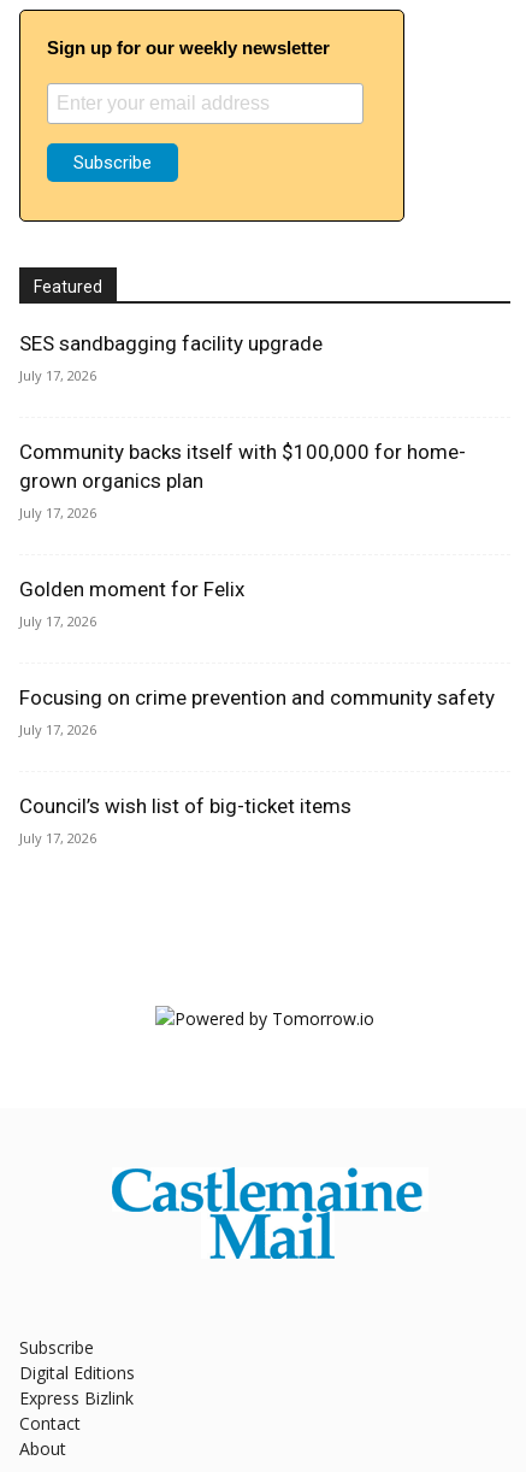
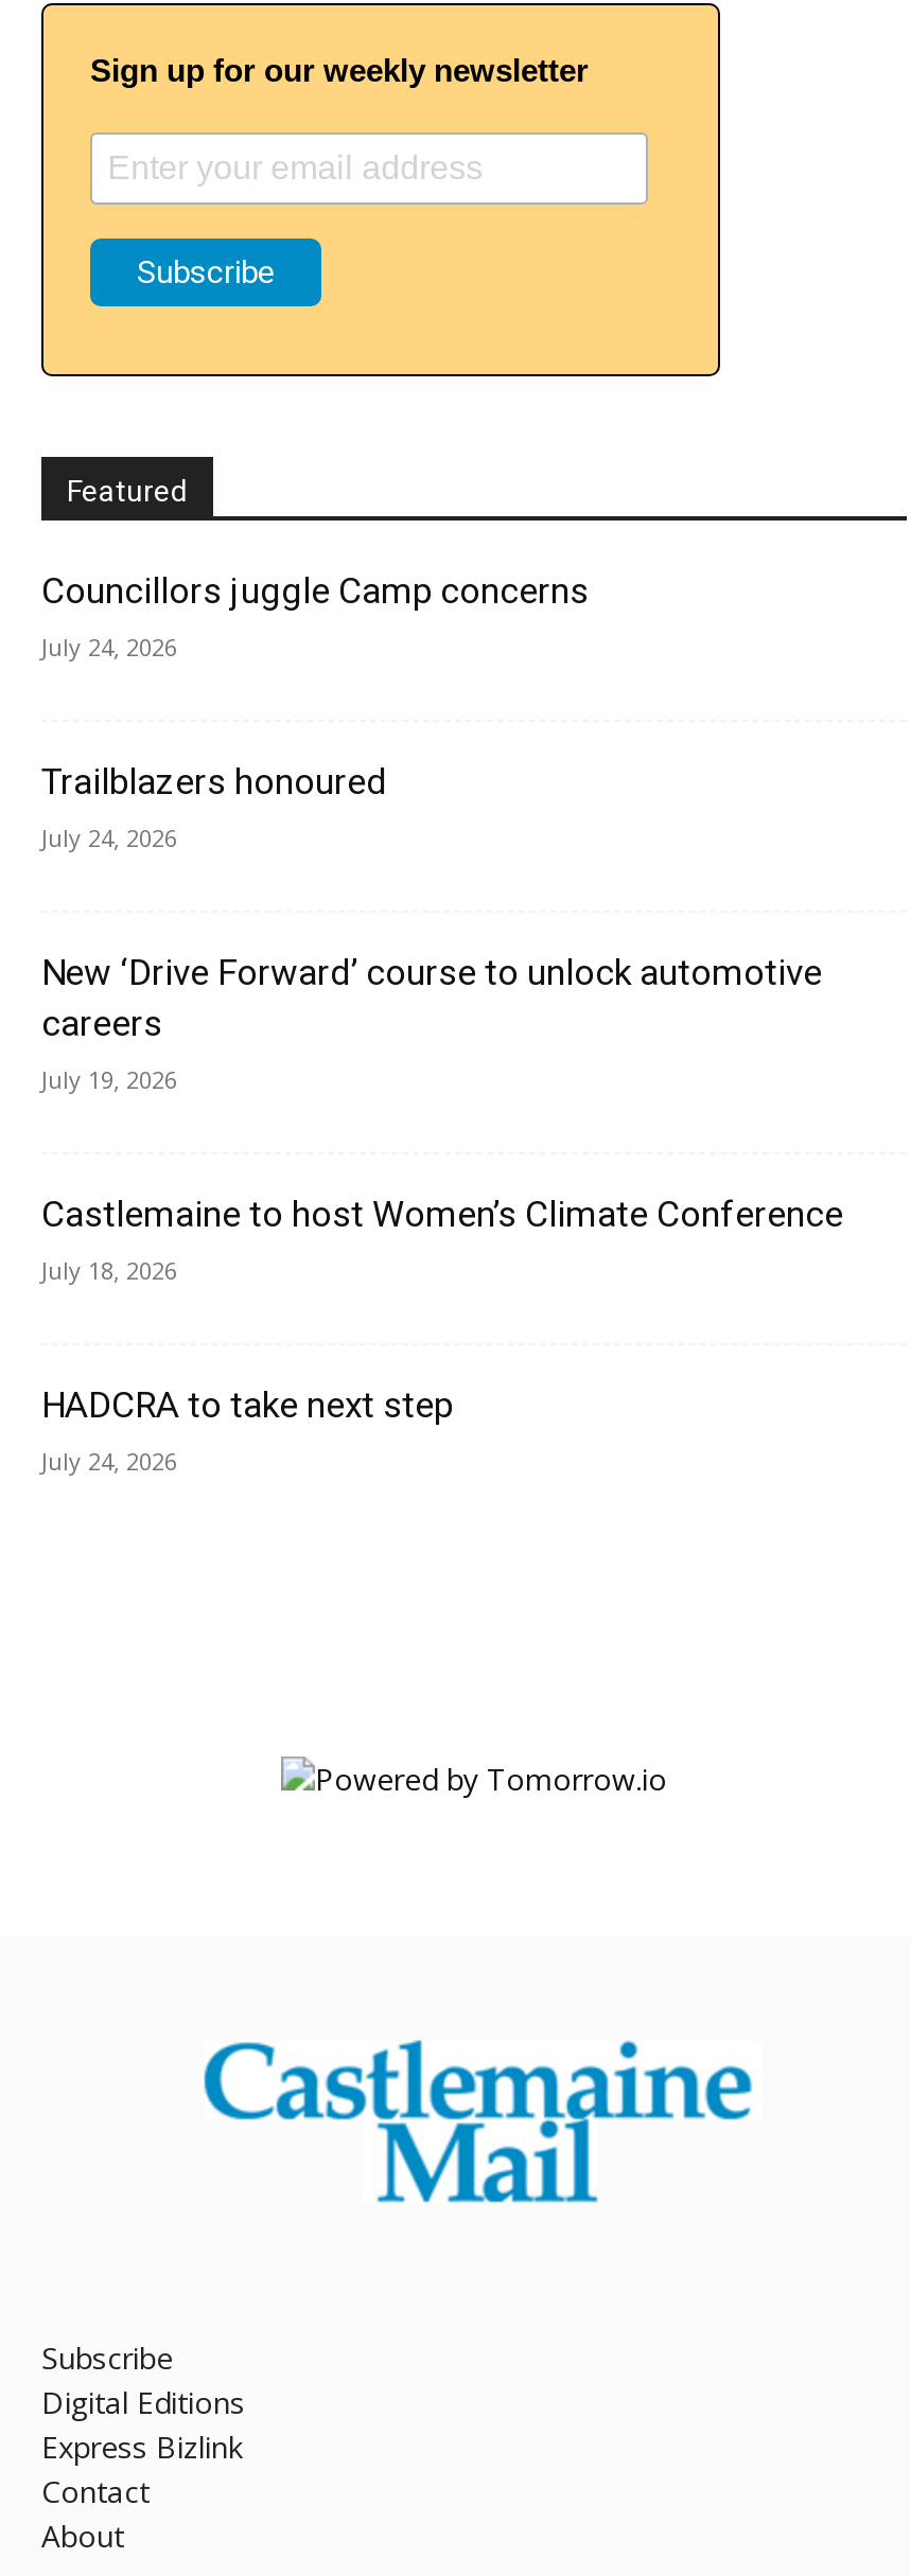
- SES sandbagging facility upgrade
- July 17, 2026
+ Councillors juggle Camp concerns
+ July 24, 2026

- Community backs itself with $100,000 for home-
- grown organics plan
- July 17, 2026
+ Trailblazers honoured
+ July 24, 2026

- Golden moment for Felix
- July 17, 2026
+ New ‘Drive Forward’ course to unlock automotive
+ careers
+ July 19, 2026

- Focusing on crime prevention and community safety
- July 17, 2026
+ Castlemaine to host Women’s Climate Conference
+ July 18, 2026

- Council’s wish list of big-ticket items
- July 17, 2026
+ HADCRA to take next step
+ July 24, 2026
